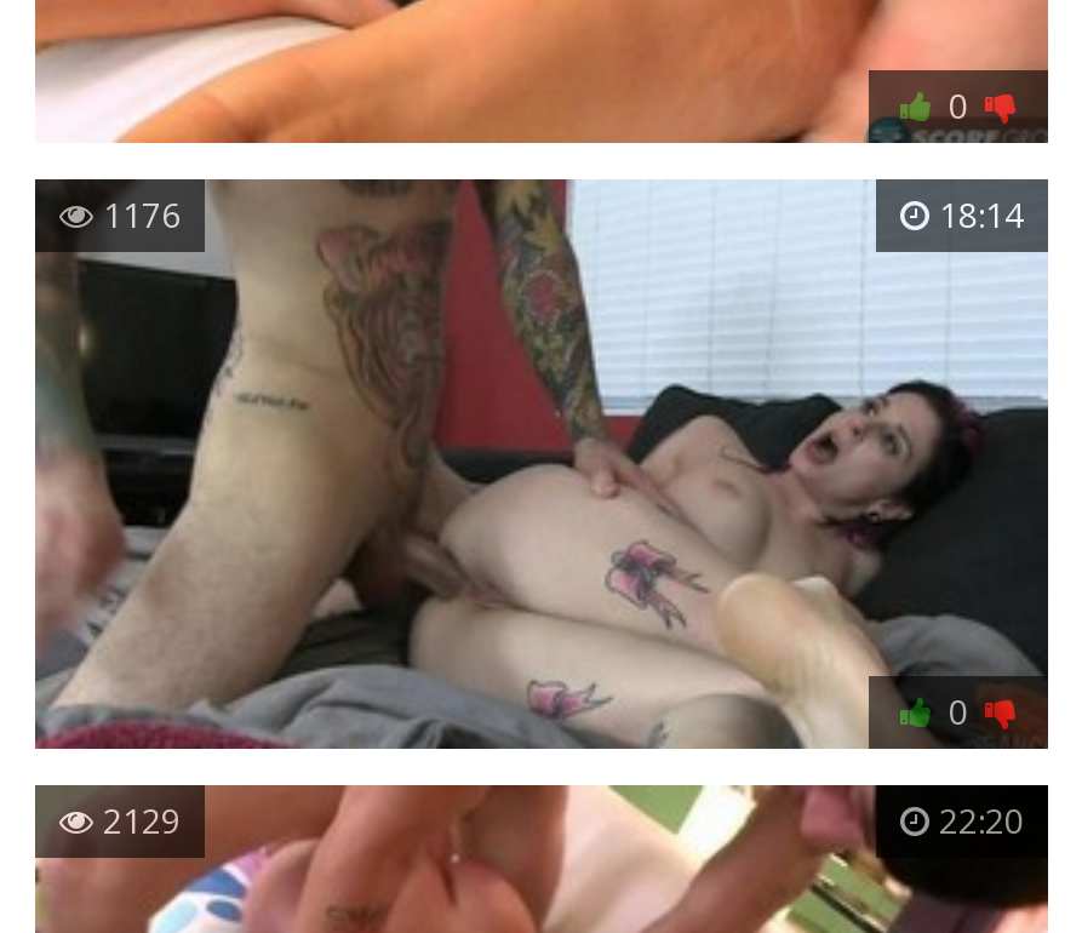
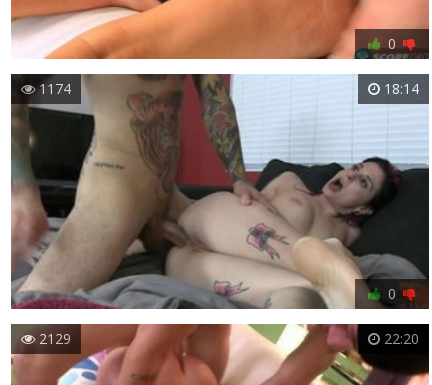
- 1176
+ 1174
